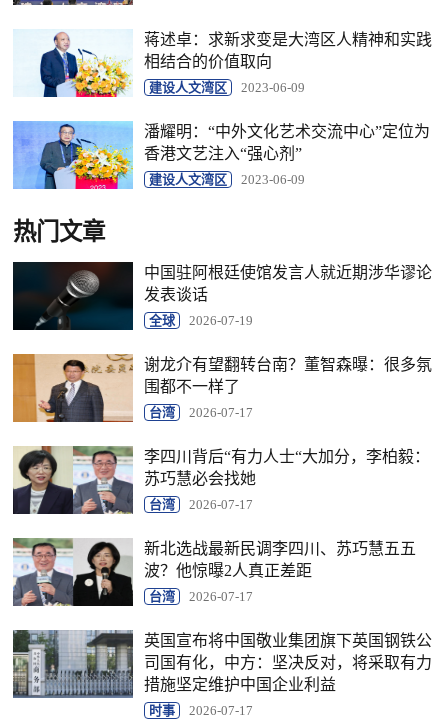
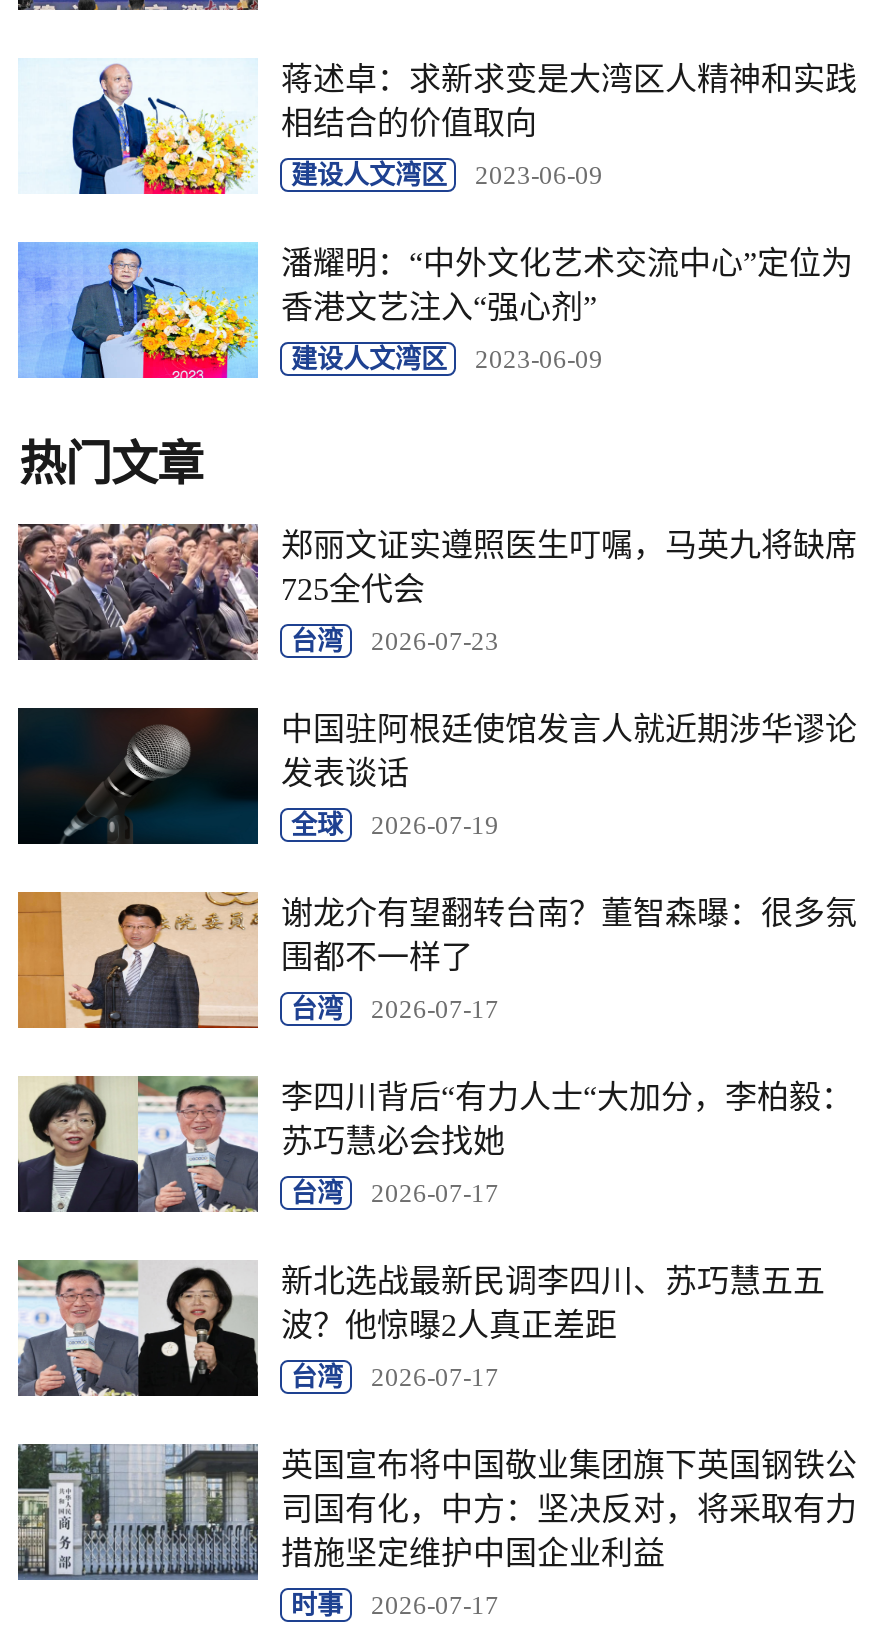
+ [image]
+ 郑丽文证实遵照医生叮嘱，马英九将缺席
+ 725全代会
+ 台湾
+ 2026-07-23
